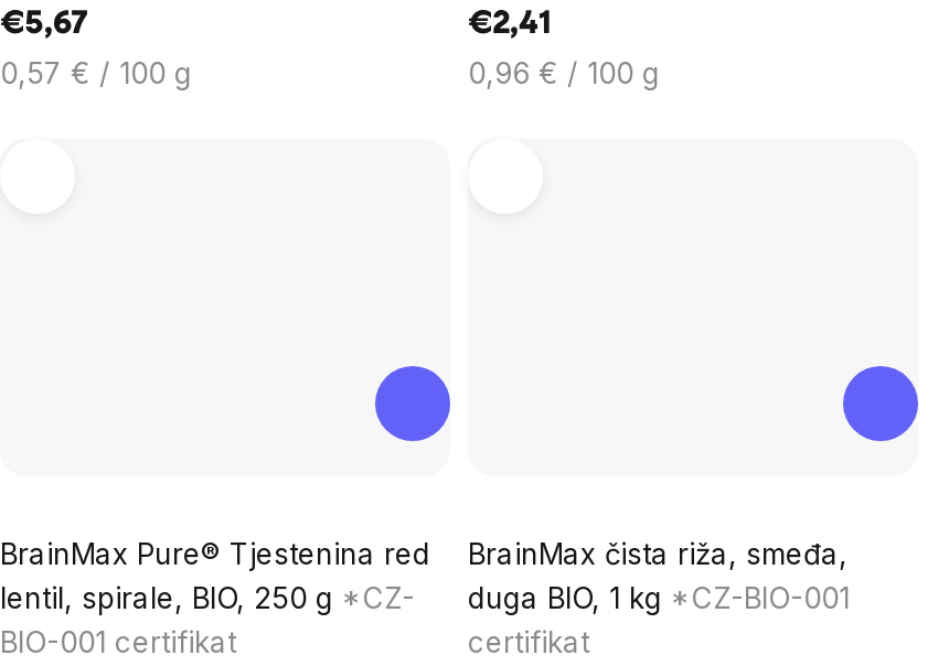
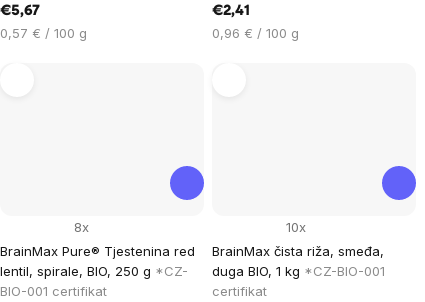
+ 8x

+ 10x
